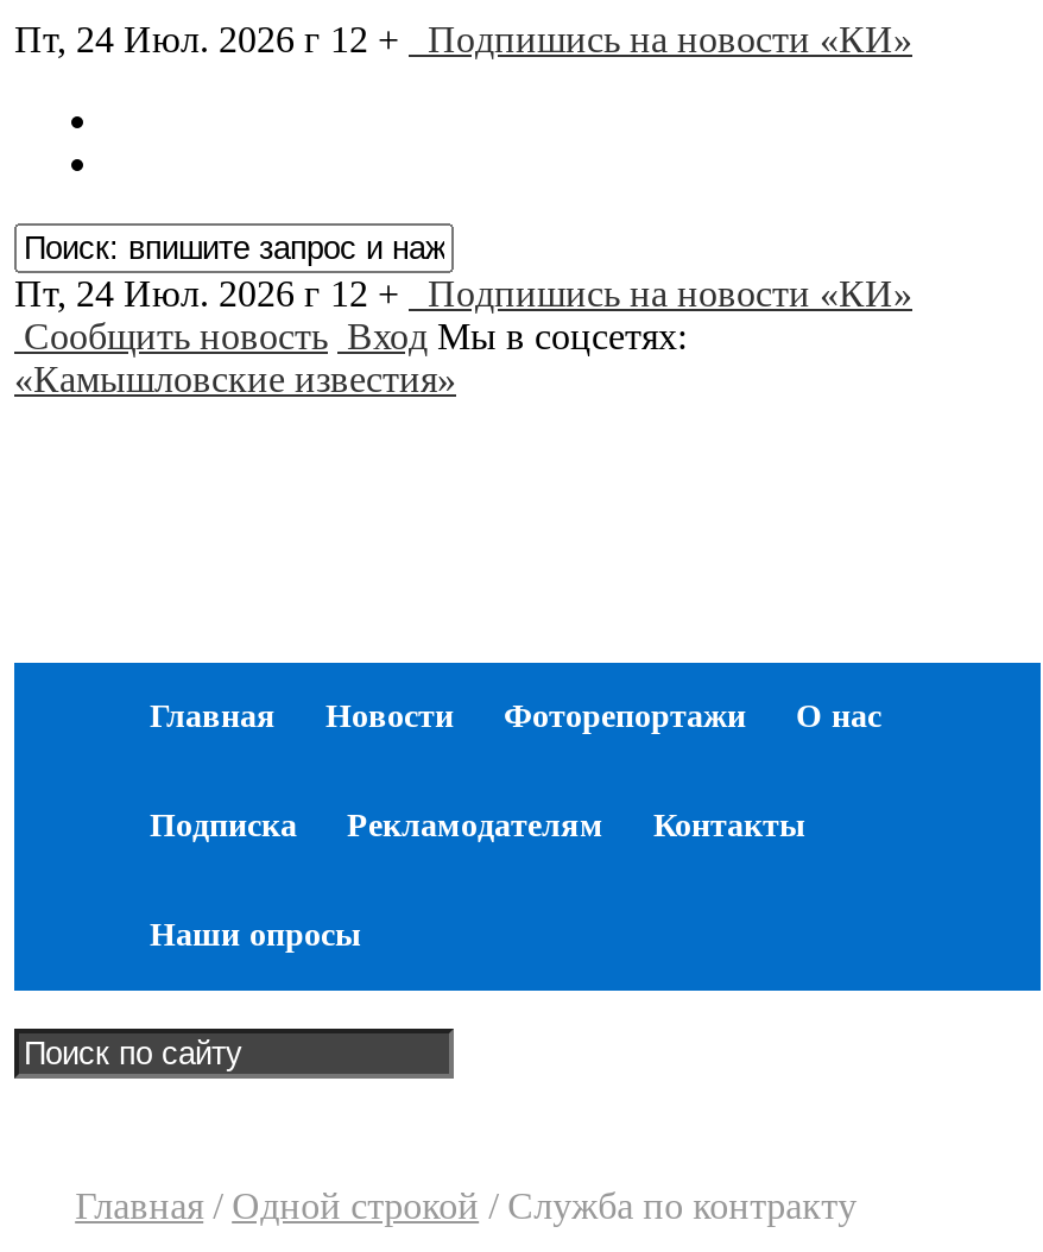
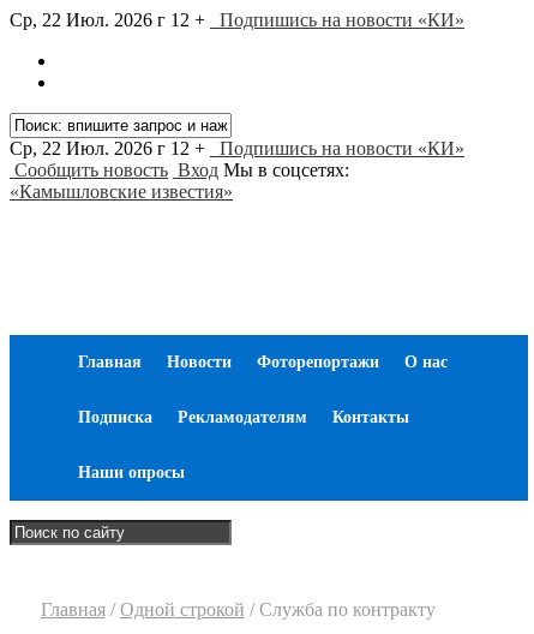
- Пт, 24 Июл. 2026 г 12 + Подпишись на новости «КИ»
+ Ср, 22 Июл. 2026 г 12 + Подпишись на новости «КИ»

- Пт, 24 Июл. 2026 г 12 + Подпишись на новости «КИ»
+ Ср, 22 Июл. 2026 г 12 + Подпишись на новости «КИ»
